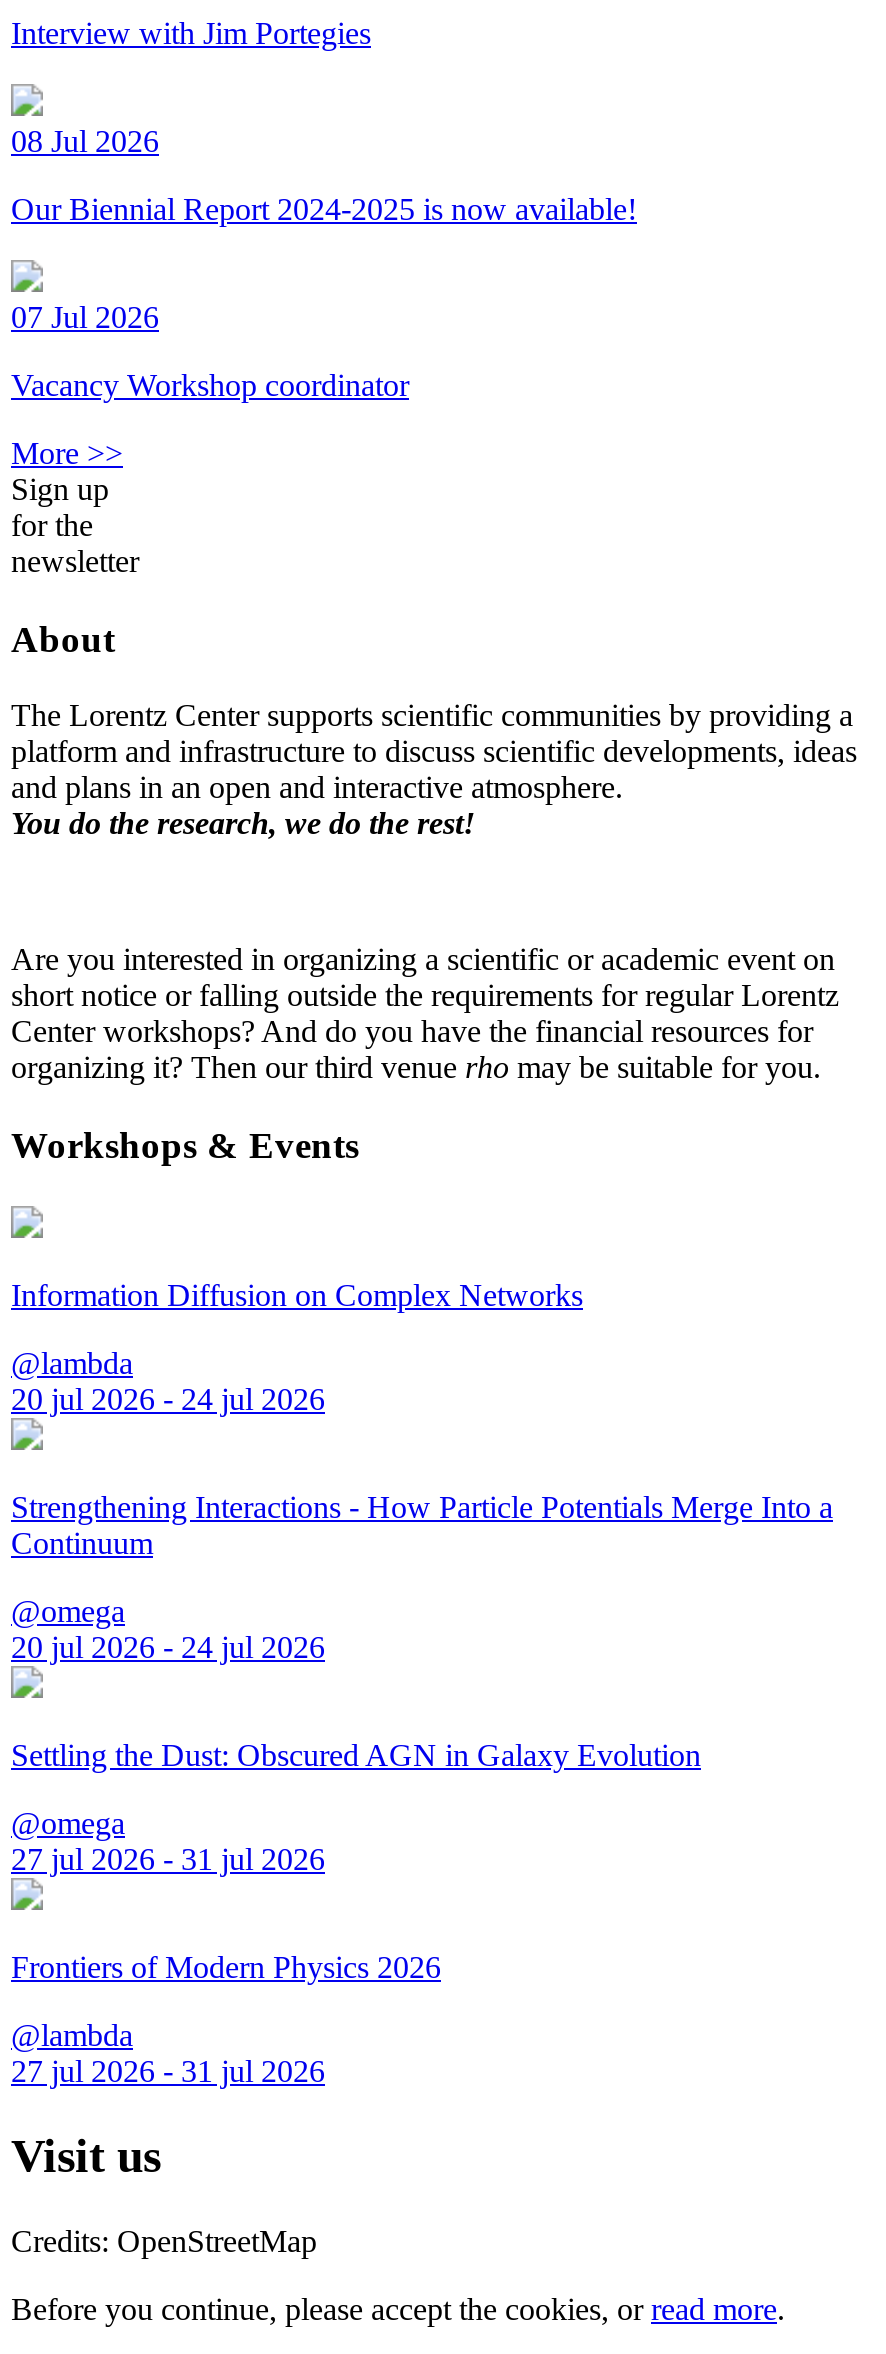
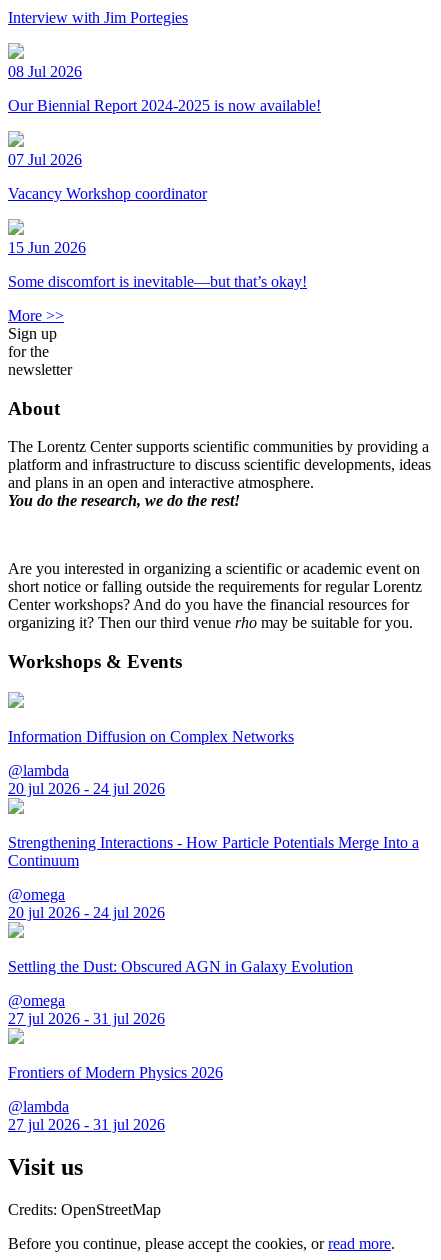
+ 15 Jun 2026
+ Some discomfort is inevitable—but that’s okay!
